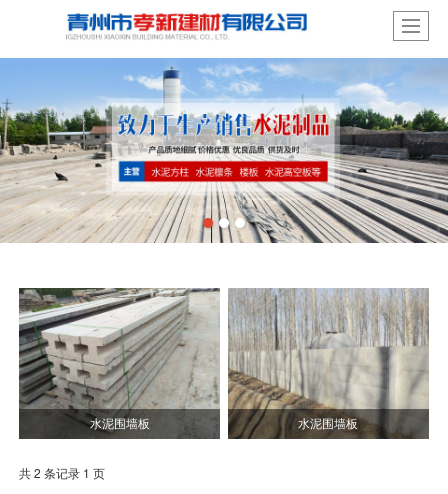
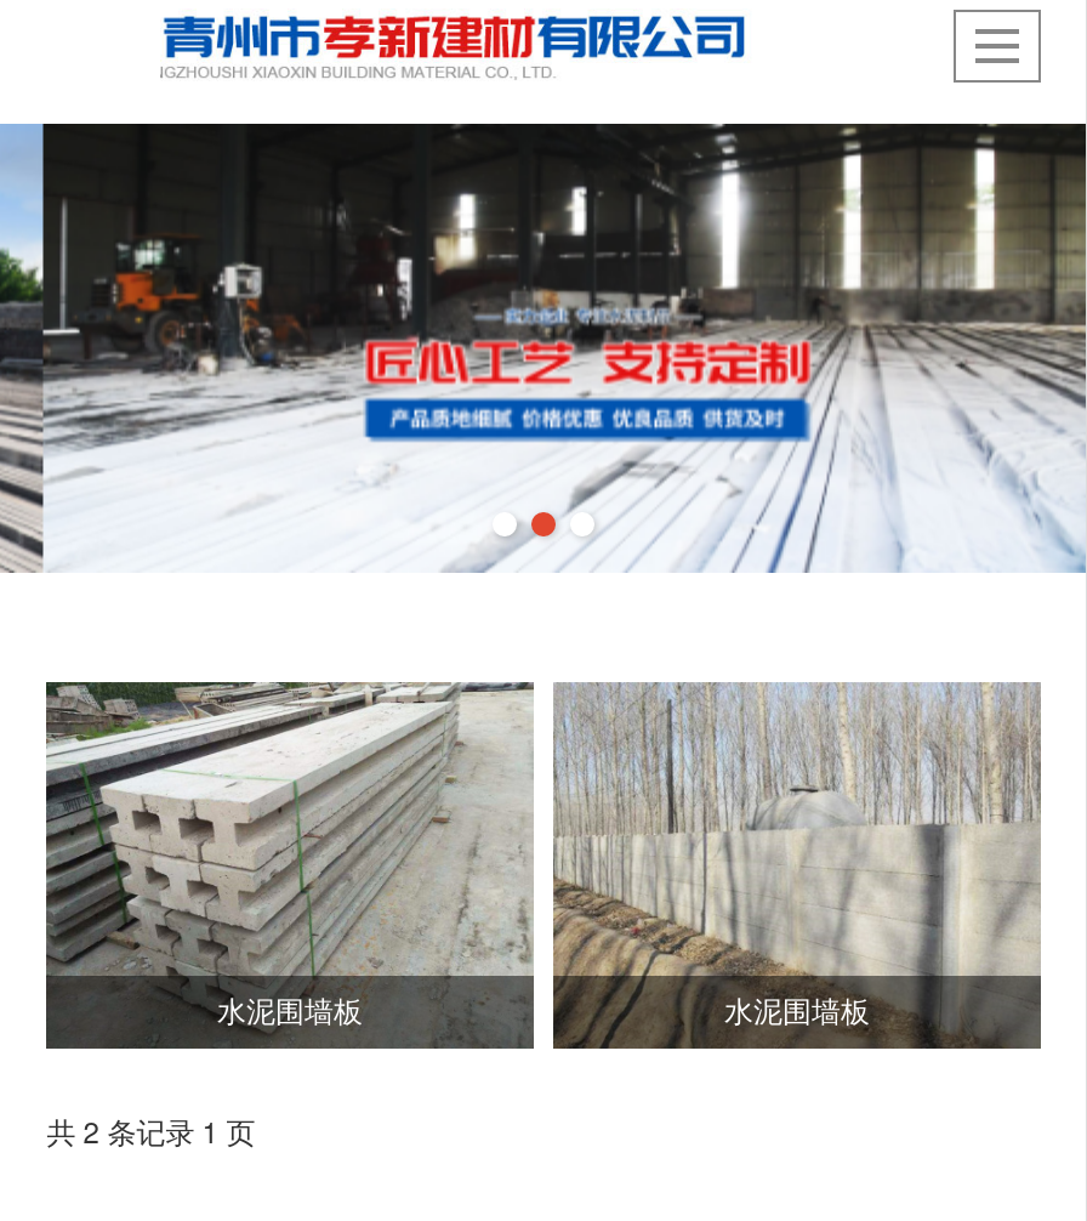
- [image]
+ [image]
